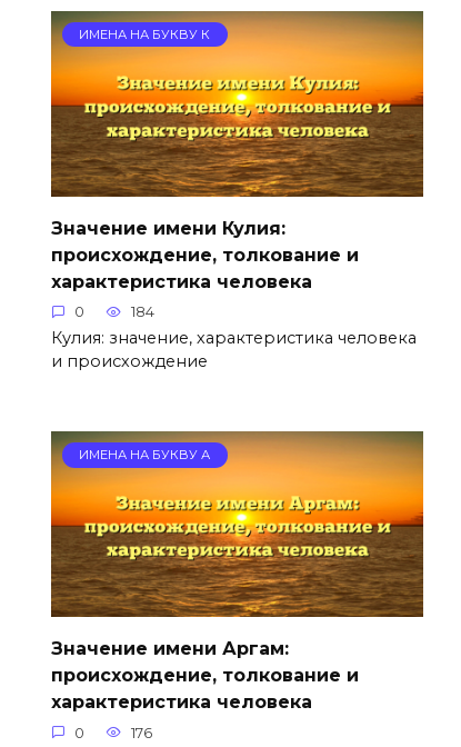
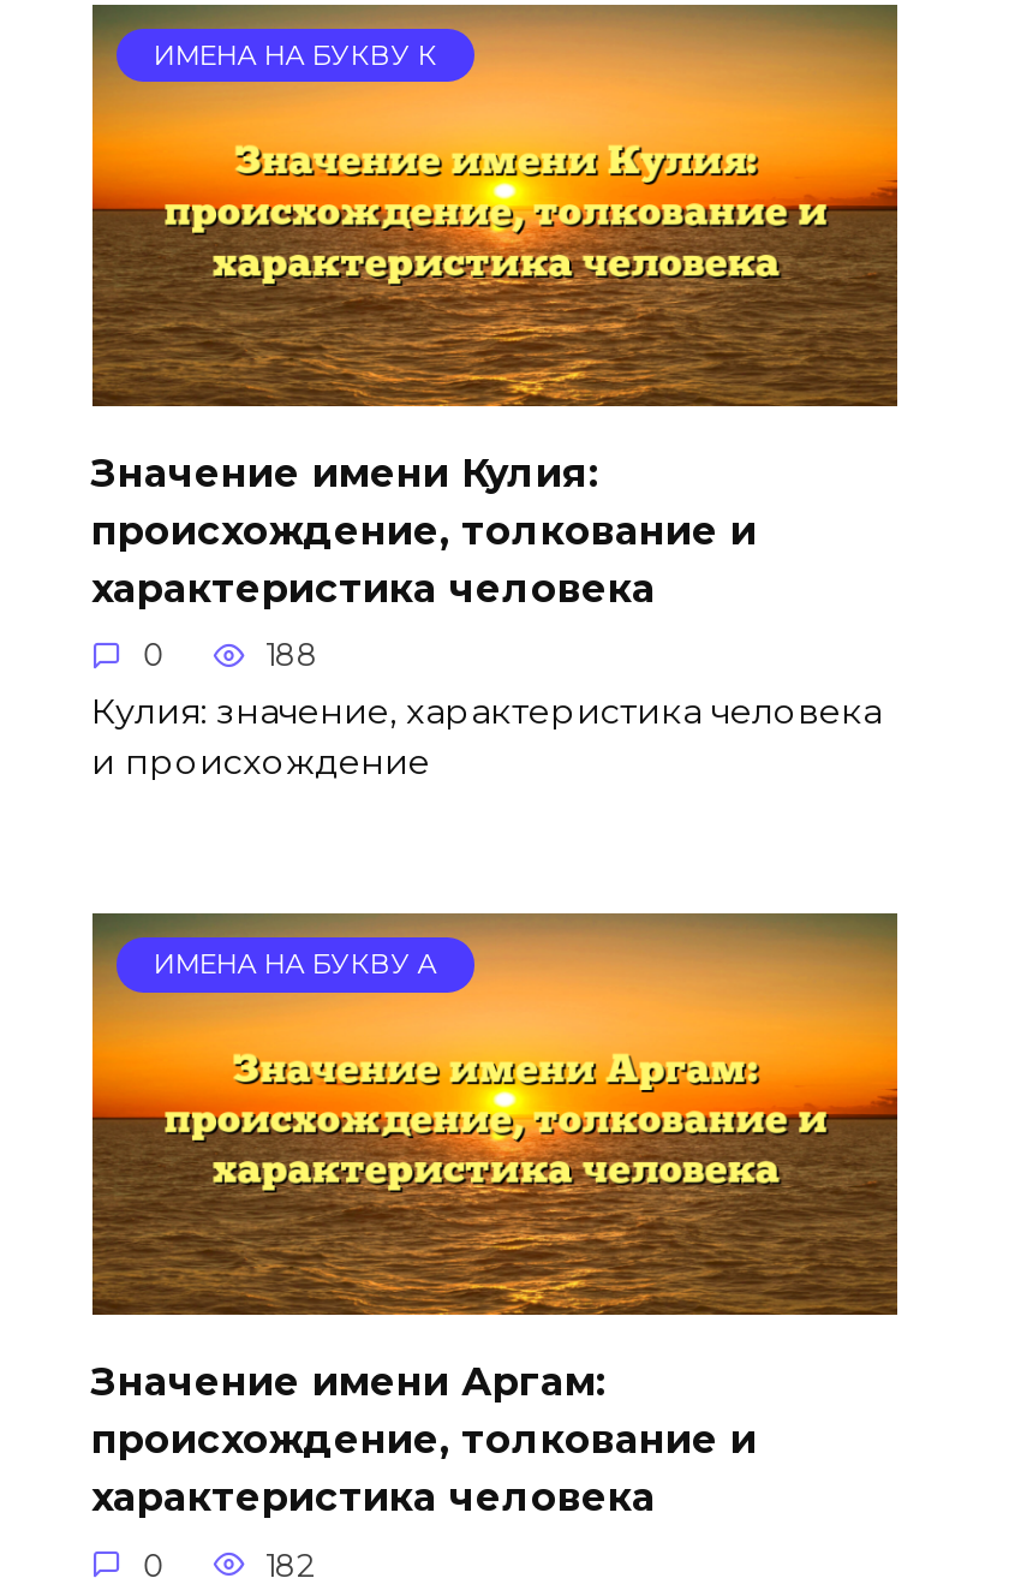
- 184
+ 188

- 176
+ 182
